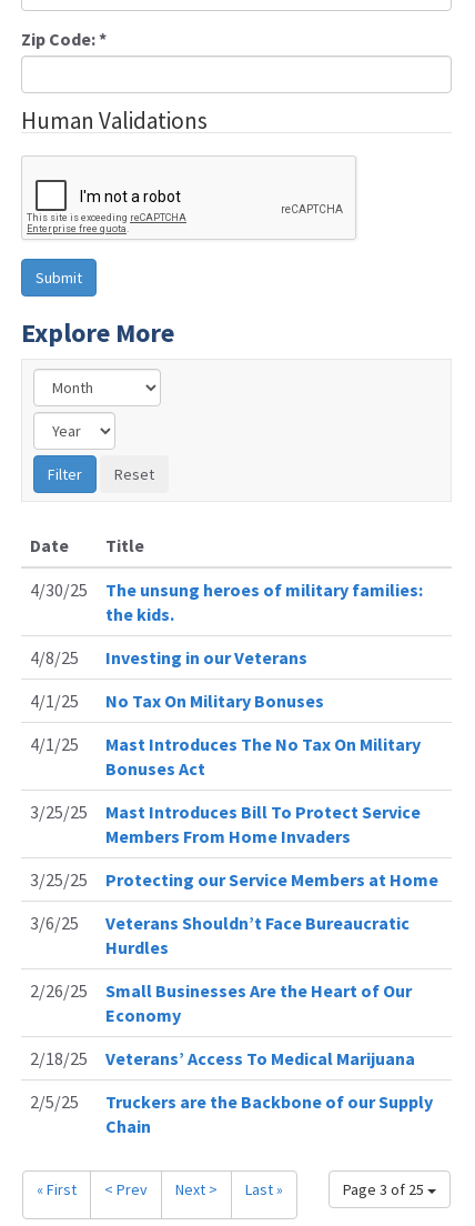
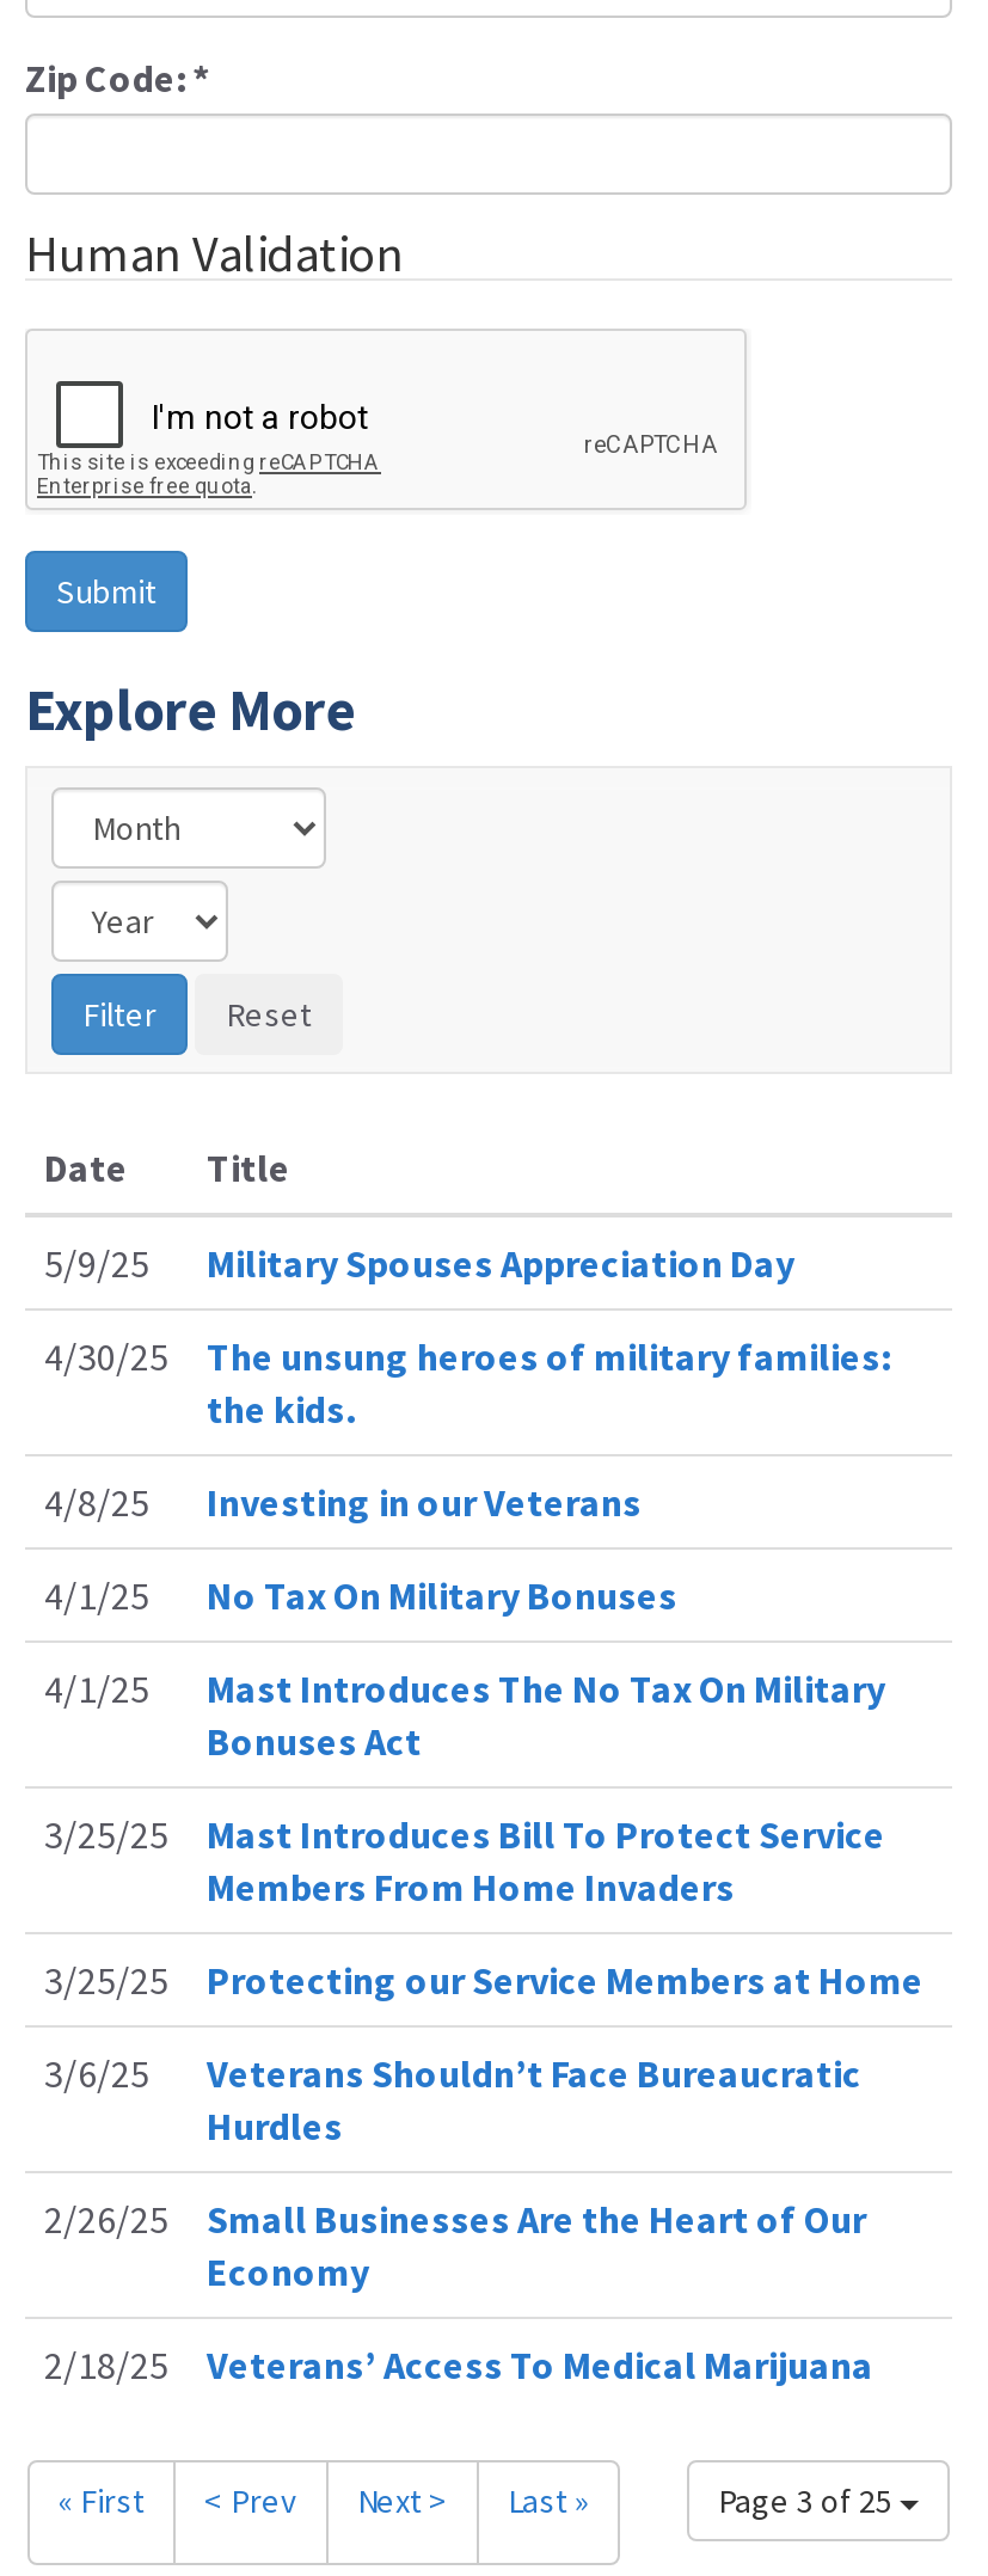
- Human Validations
+ Human Validation

+ 5/9/25
+ Military Spouses Appreciation Day

moved down: 4/30/25 | The unsung heroes of military families: | the kids. | ... | 2/18/25 | Veterans’ Access To Medical Marijuana

- 2/5/25
- Truckers are the Backbone of our Supply
- Chain
